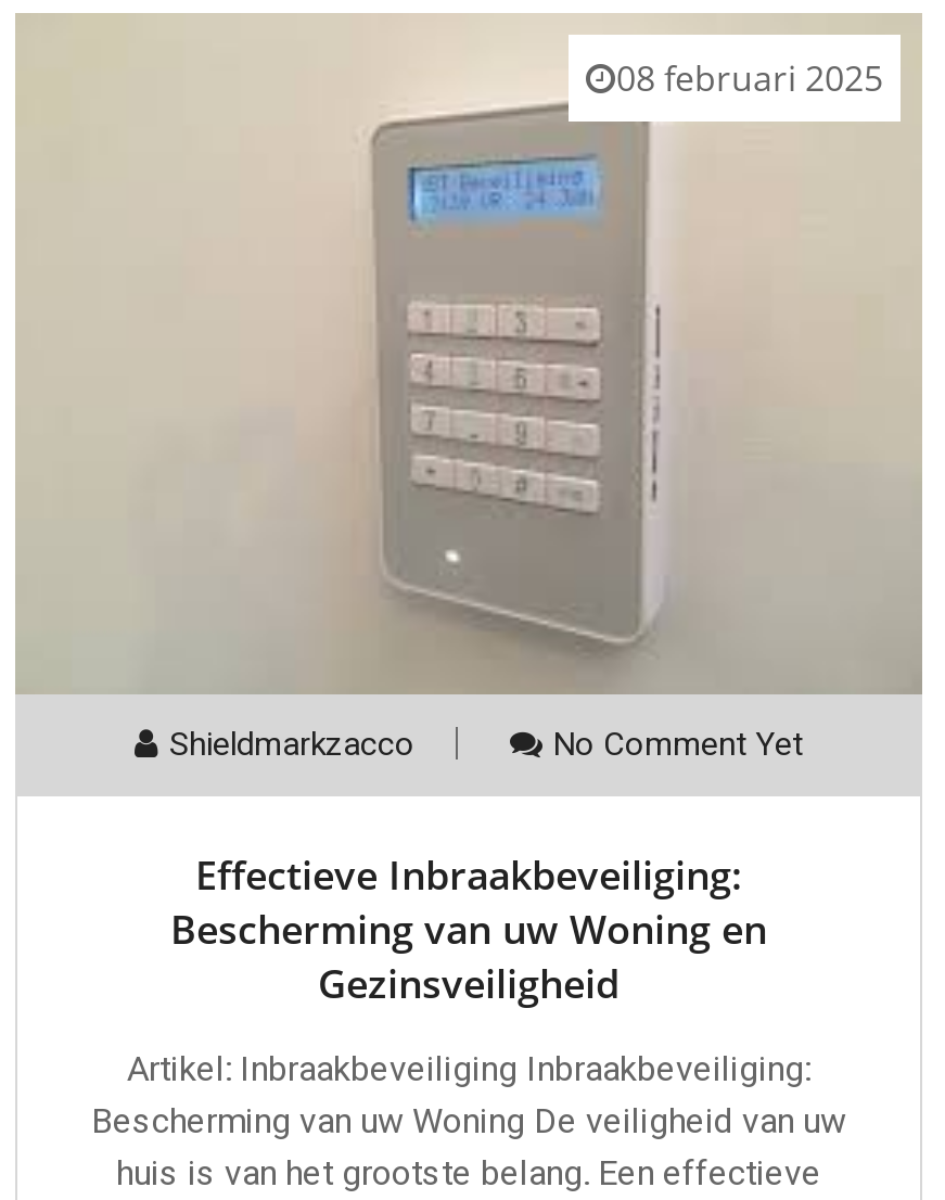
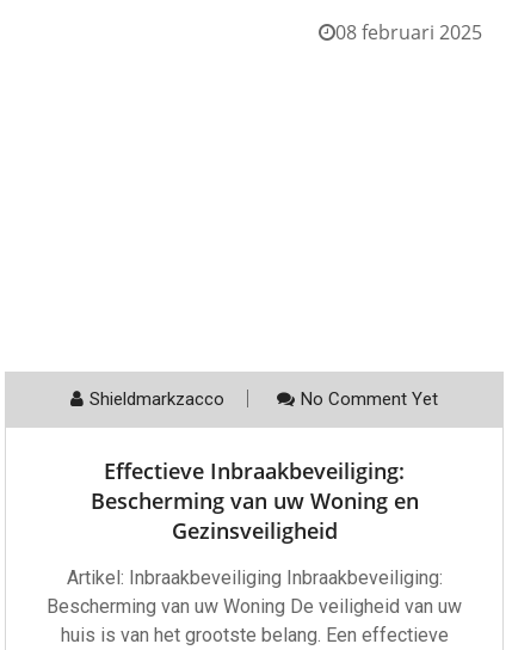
- [image]
